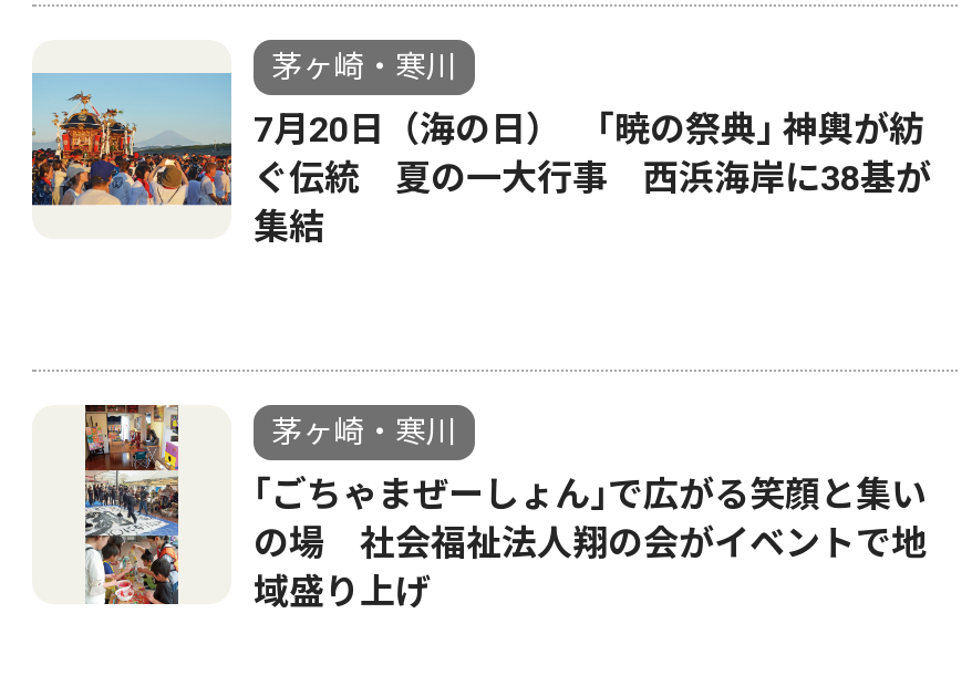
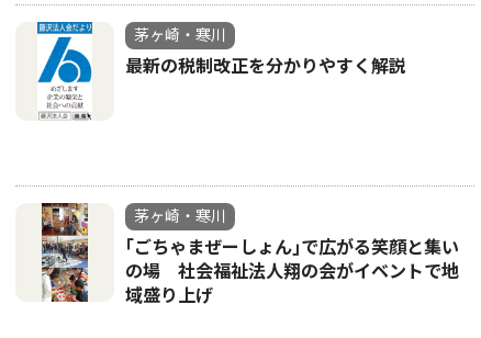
- [image]
- 7月20日（海の日） ｢暁の祭典｣ 神輿が紡
- ぐ伝統 夏の一大行事 西浜海岸に38基が
- 集結
+ [image]
+ 最新の税制改正を分かりやすく解説
